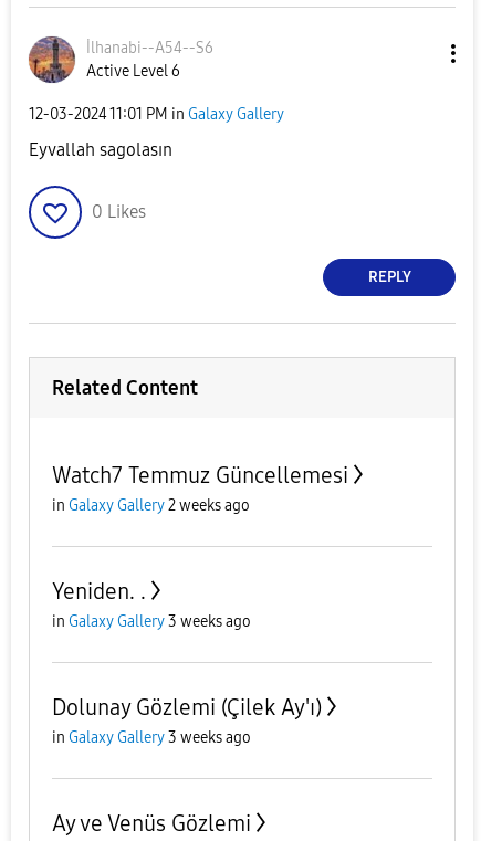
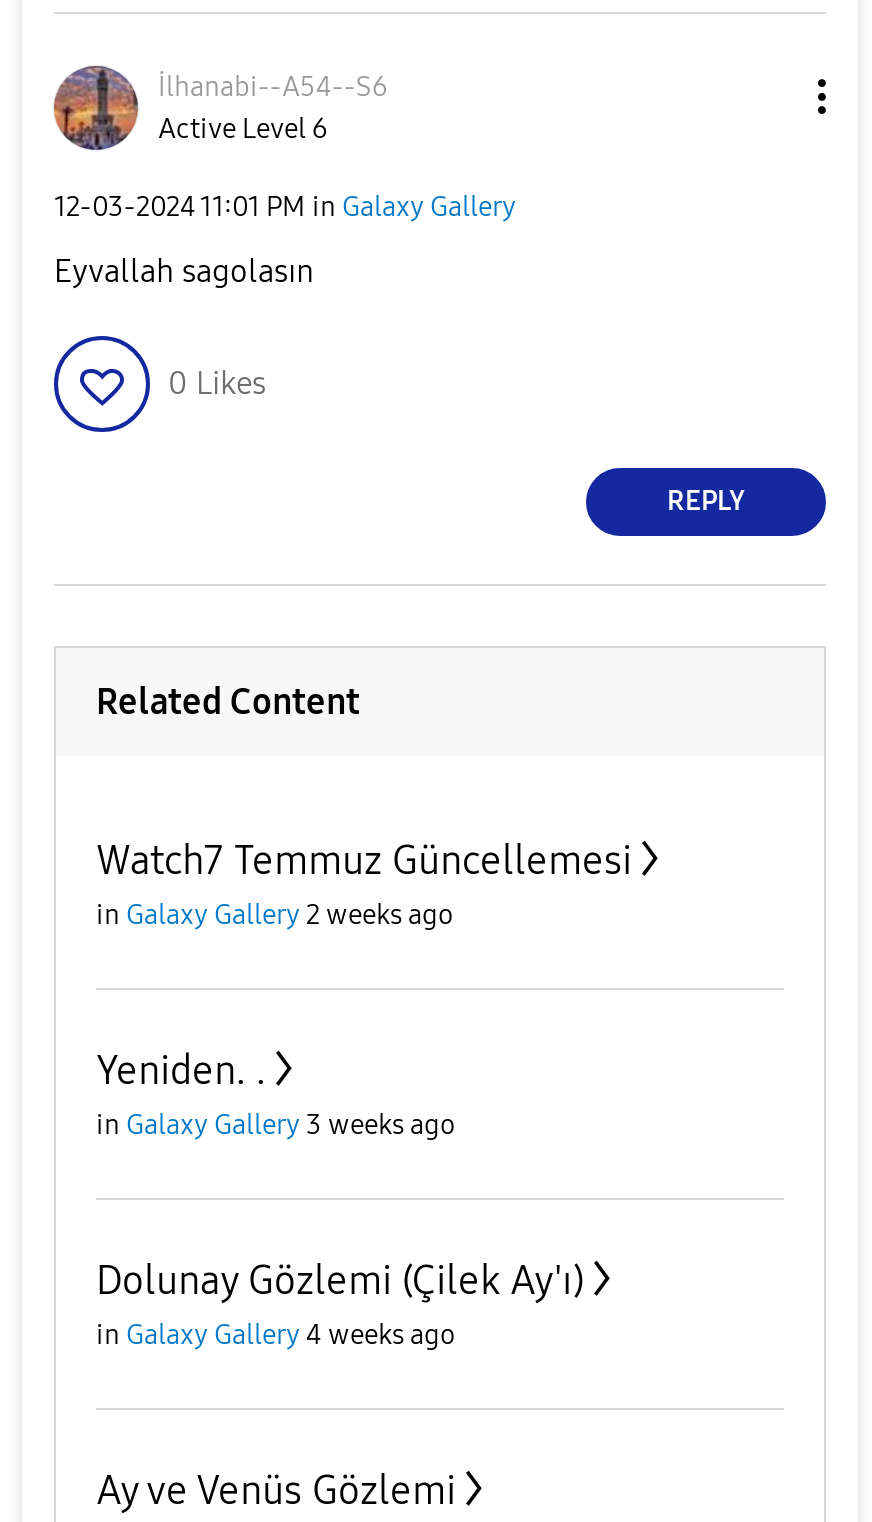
- in Galaxy Gallery 3 weeks ago
+ in Galaxy Gallery 4 weeks ago
